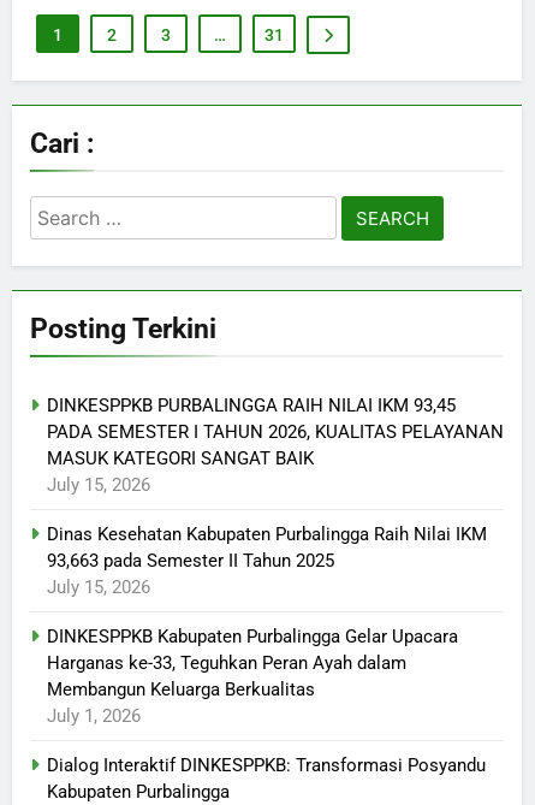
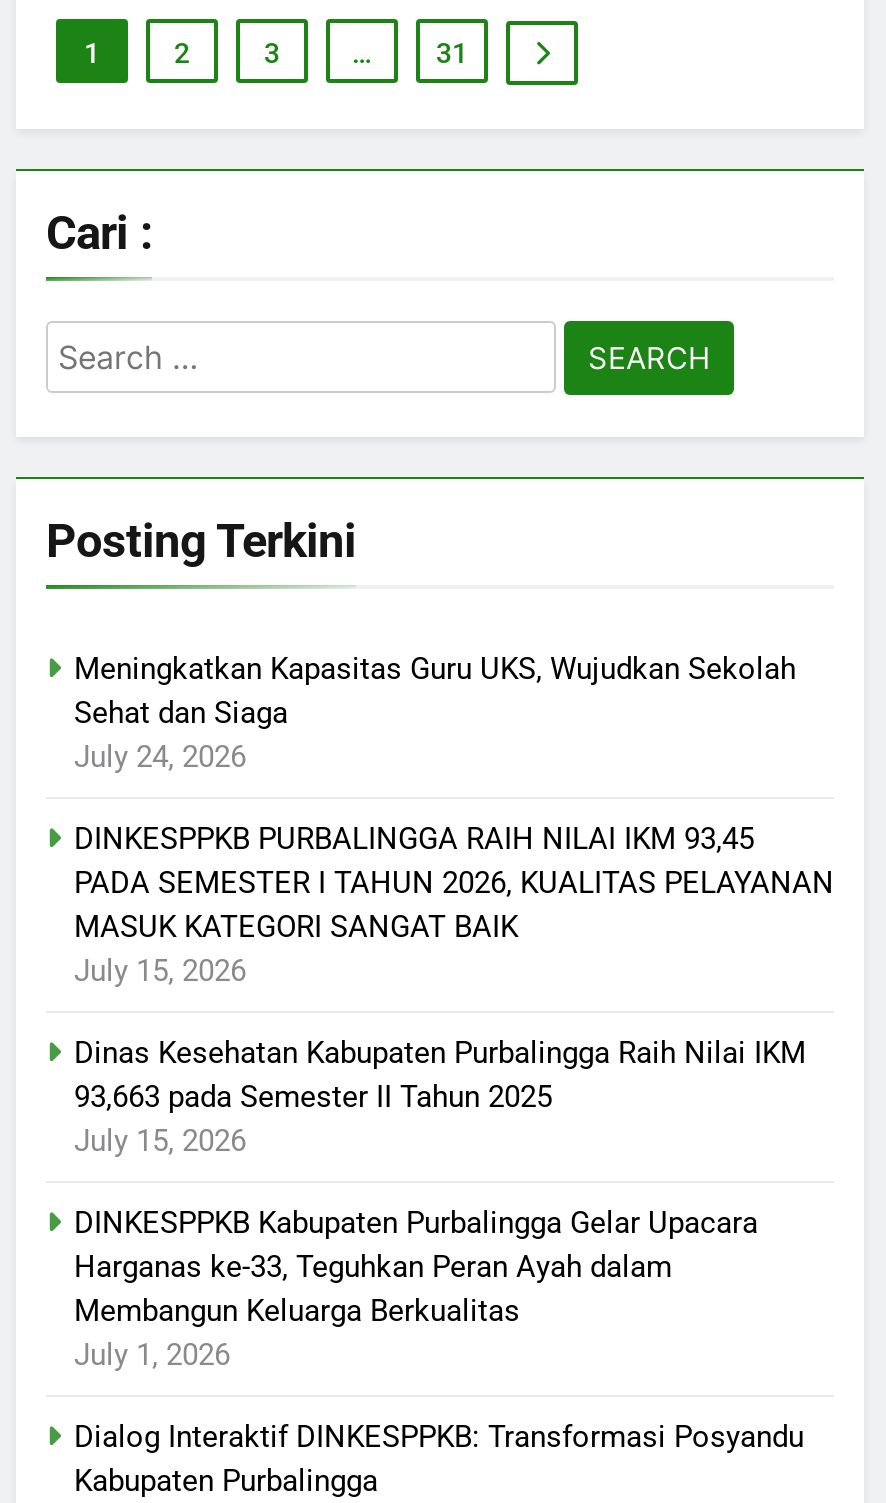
+ Meningkatkan Kapasitas Guru UKS, Wujudkan Sekolah
+ Sehat dan Siaga
+ July 24, 2026
